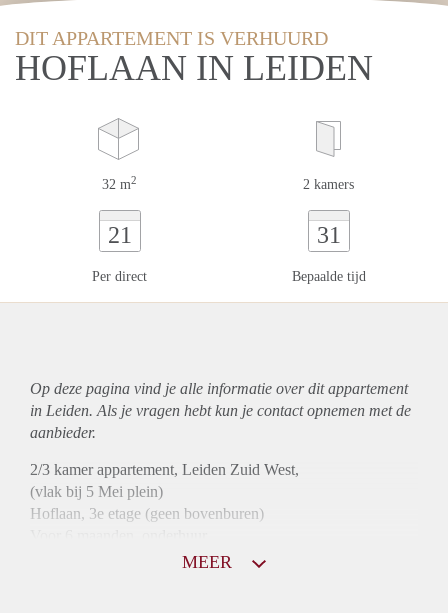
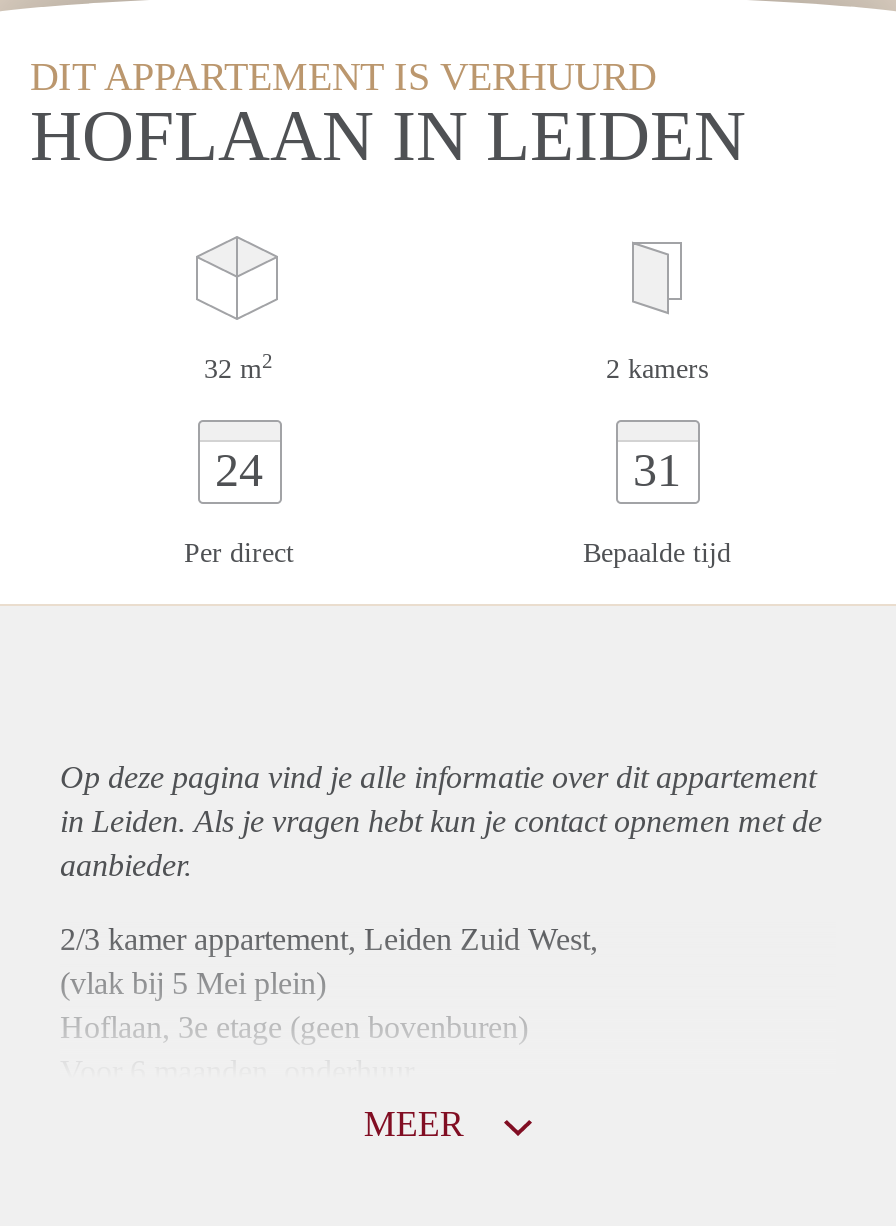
- 21
+ 24
